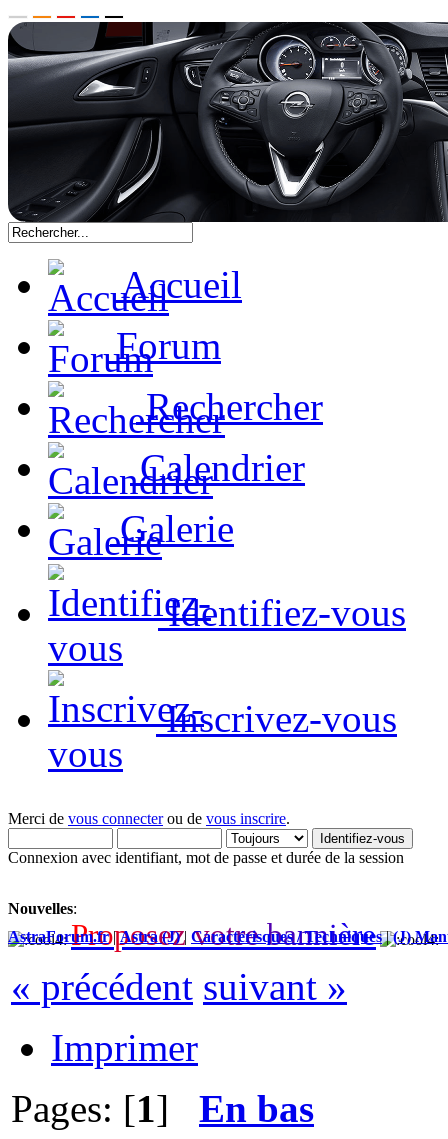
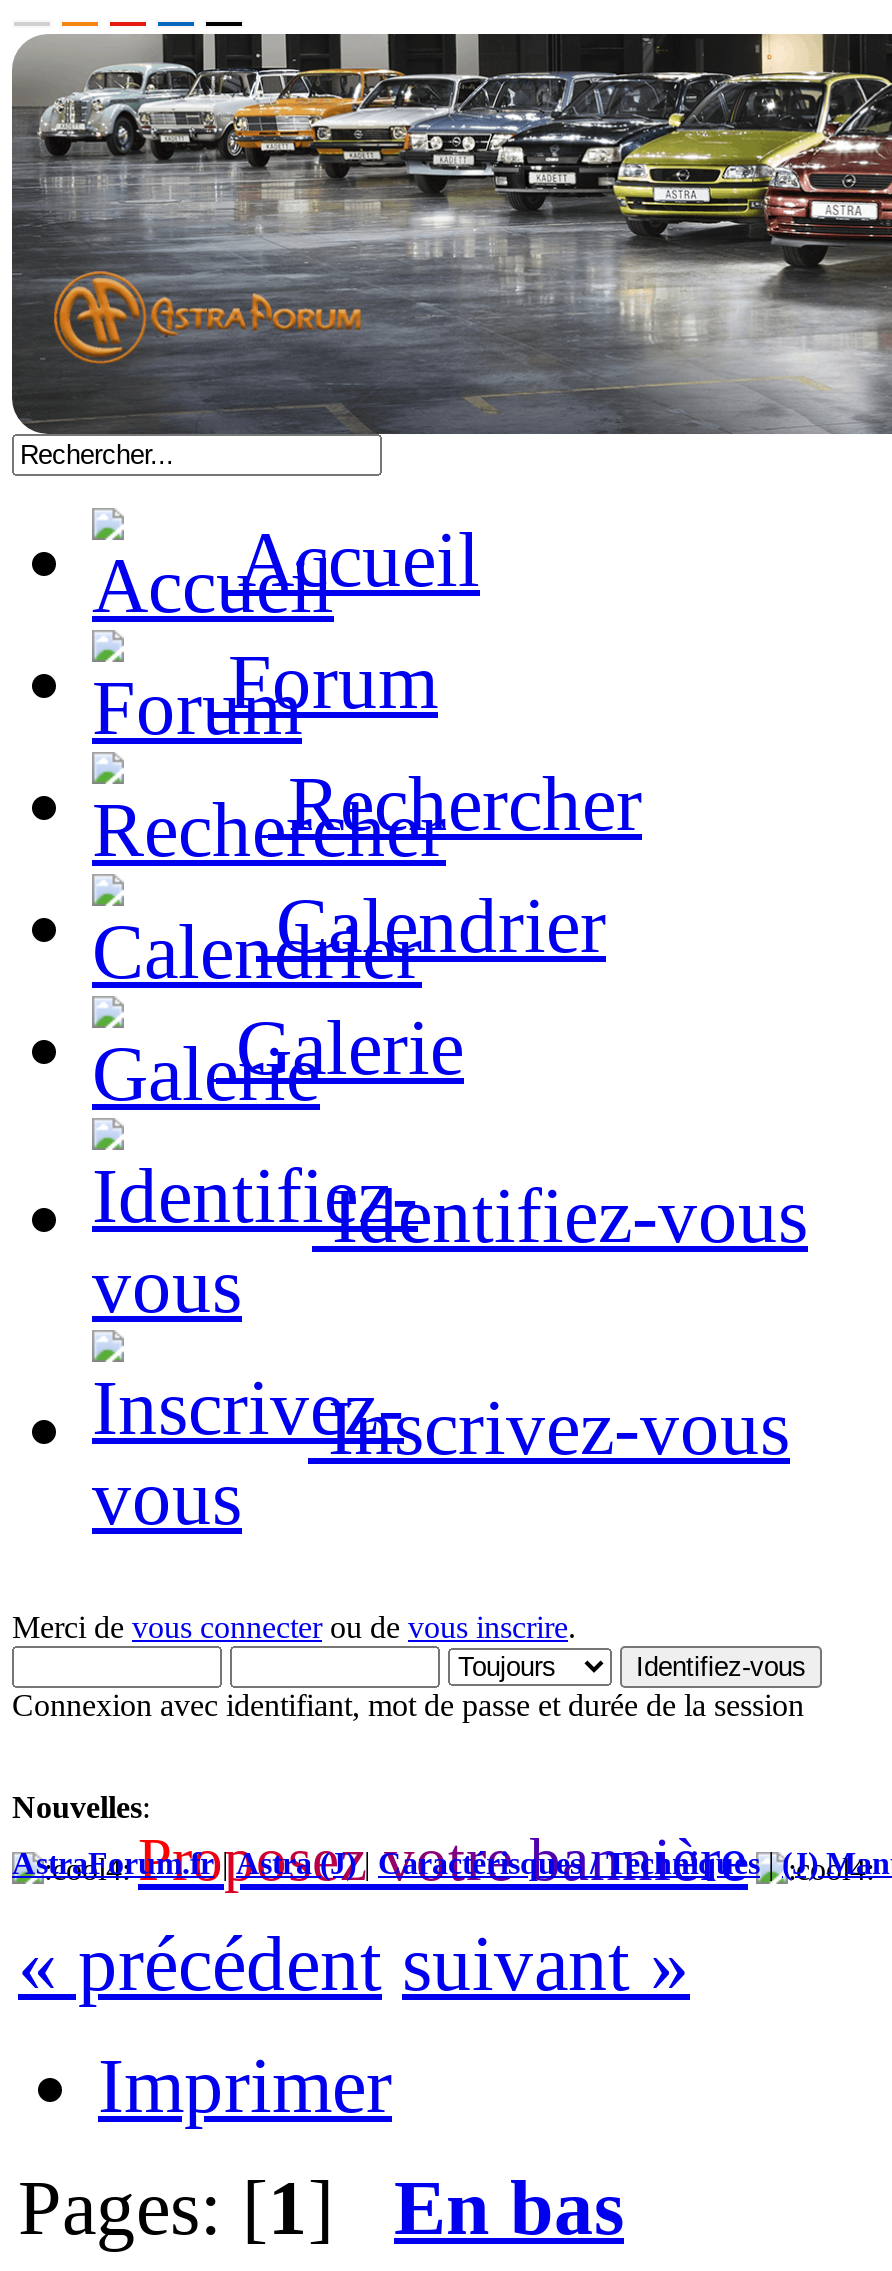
- [image]
+ [image]
